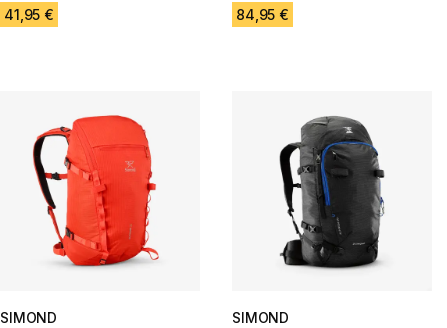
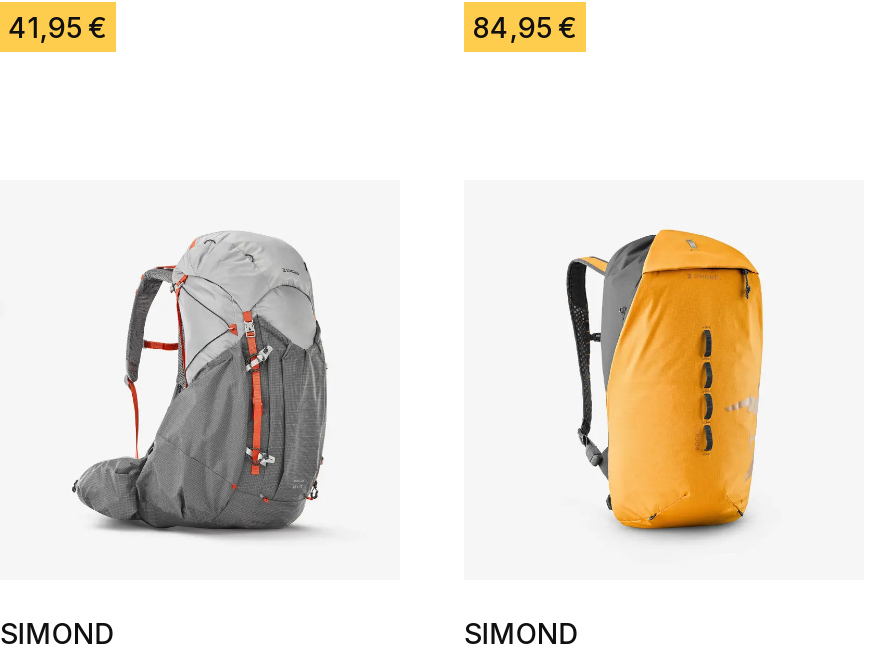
- [image]
+ [image]

- [image]
+ [image]
